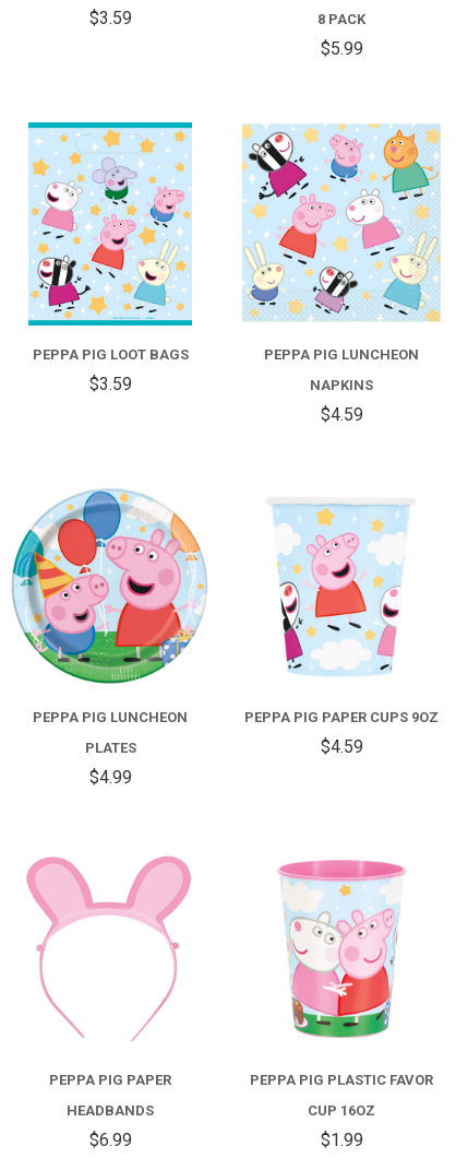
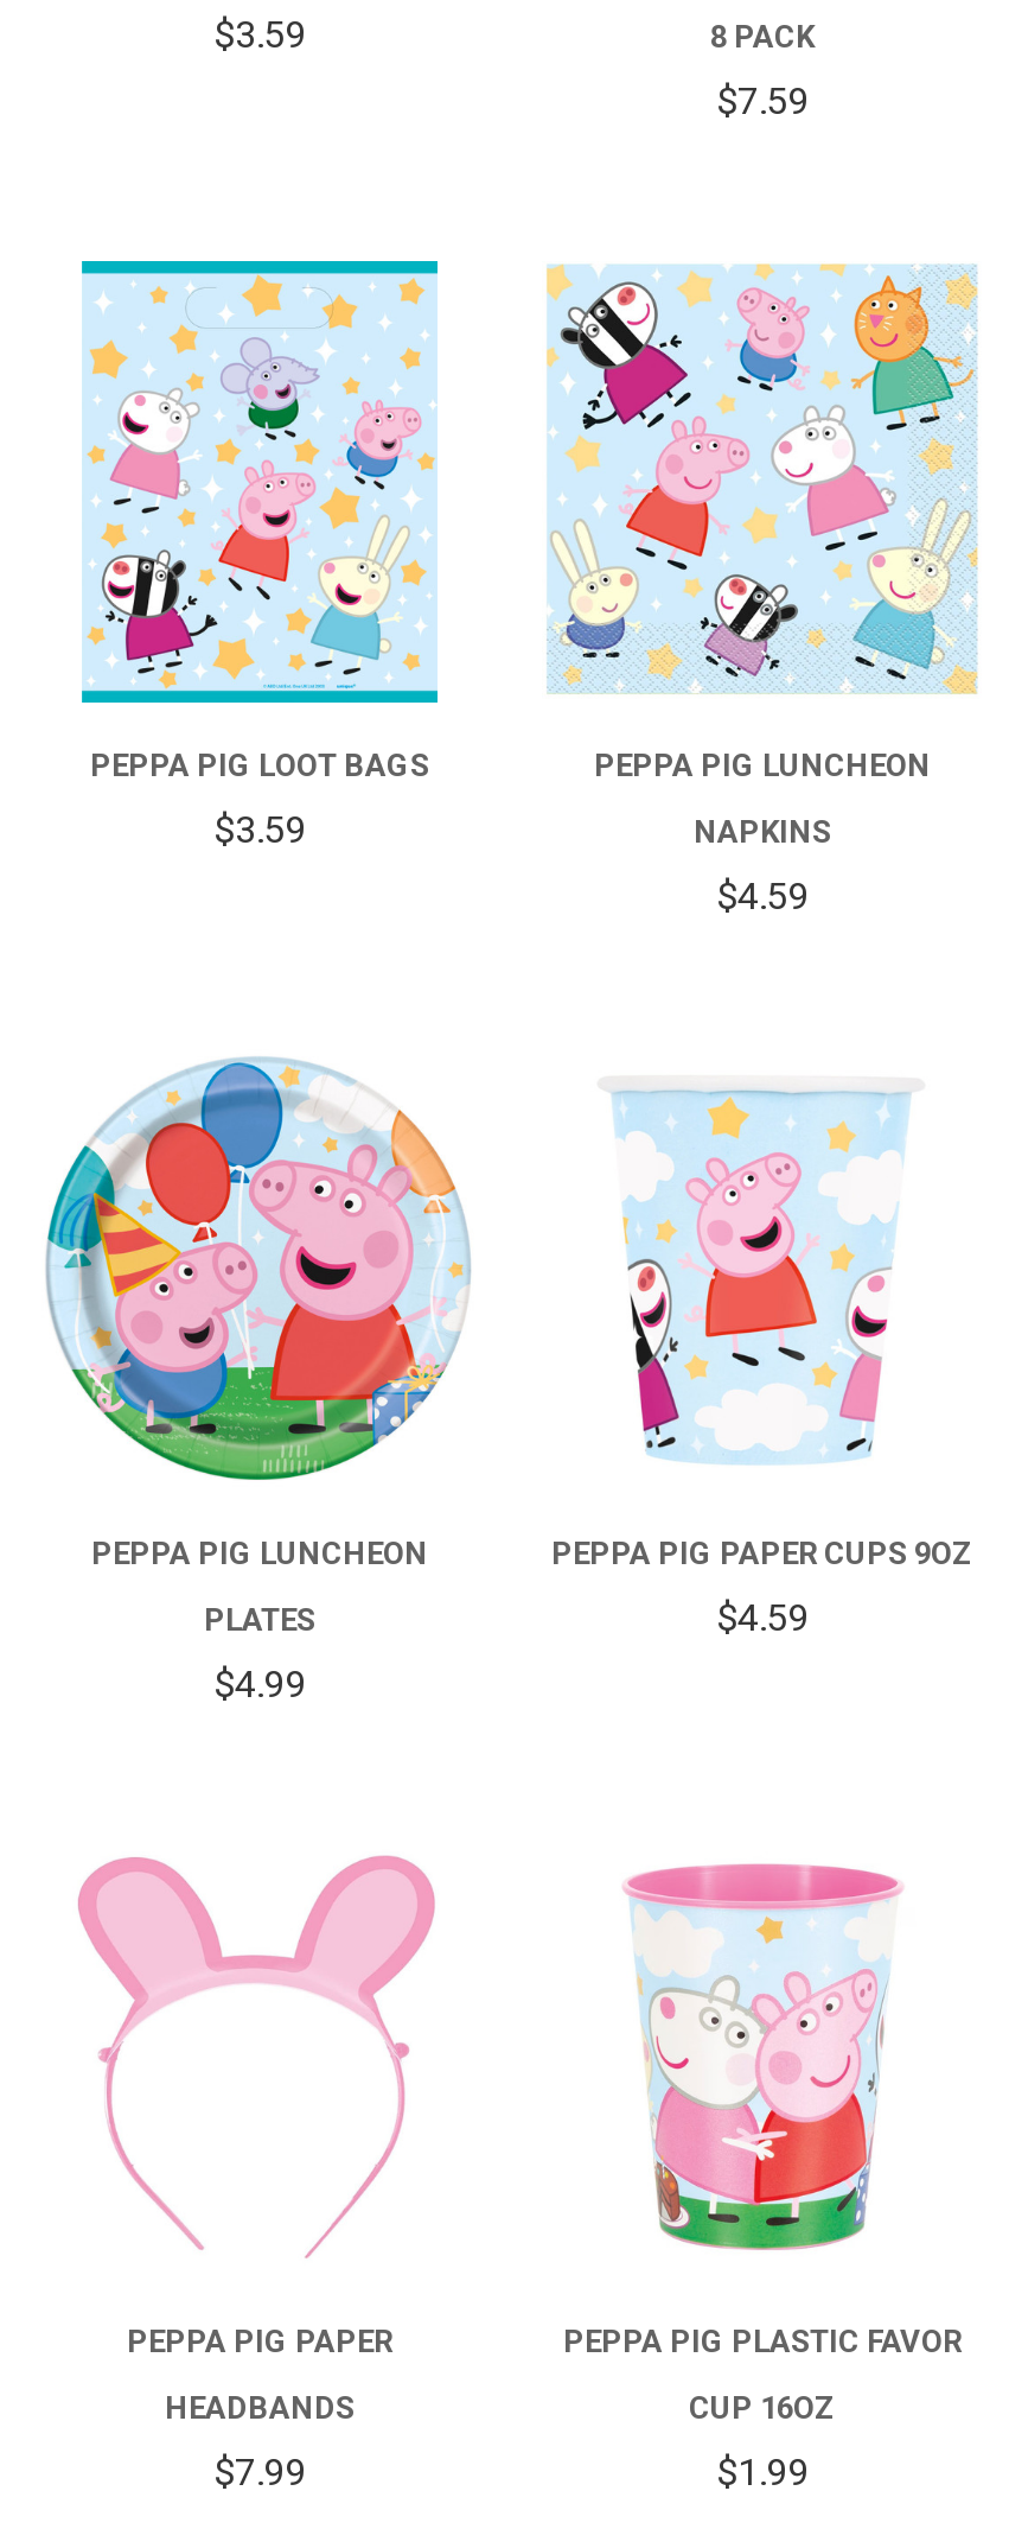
- $5.99
+ $7.59

- $6.99
+ $7.99
